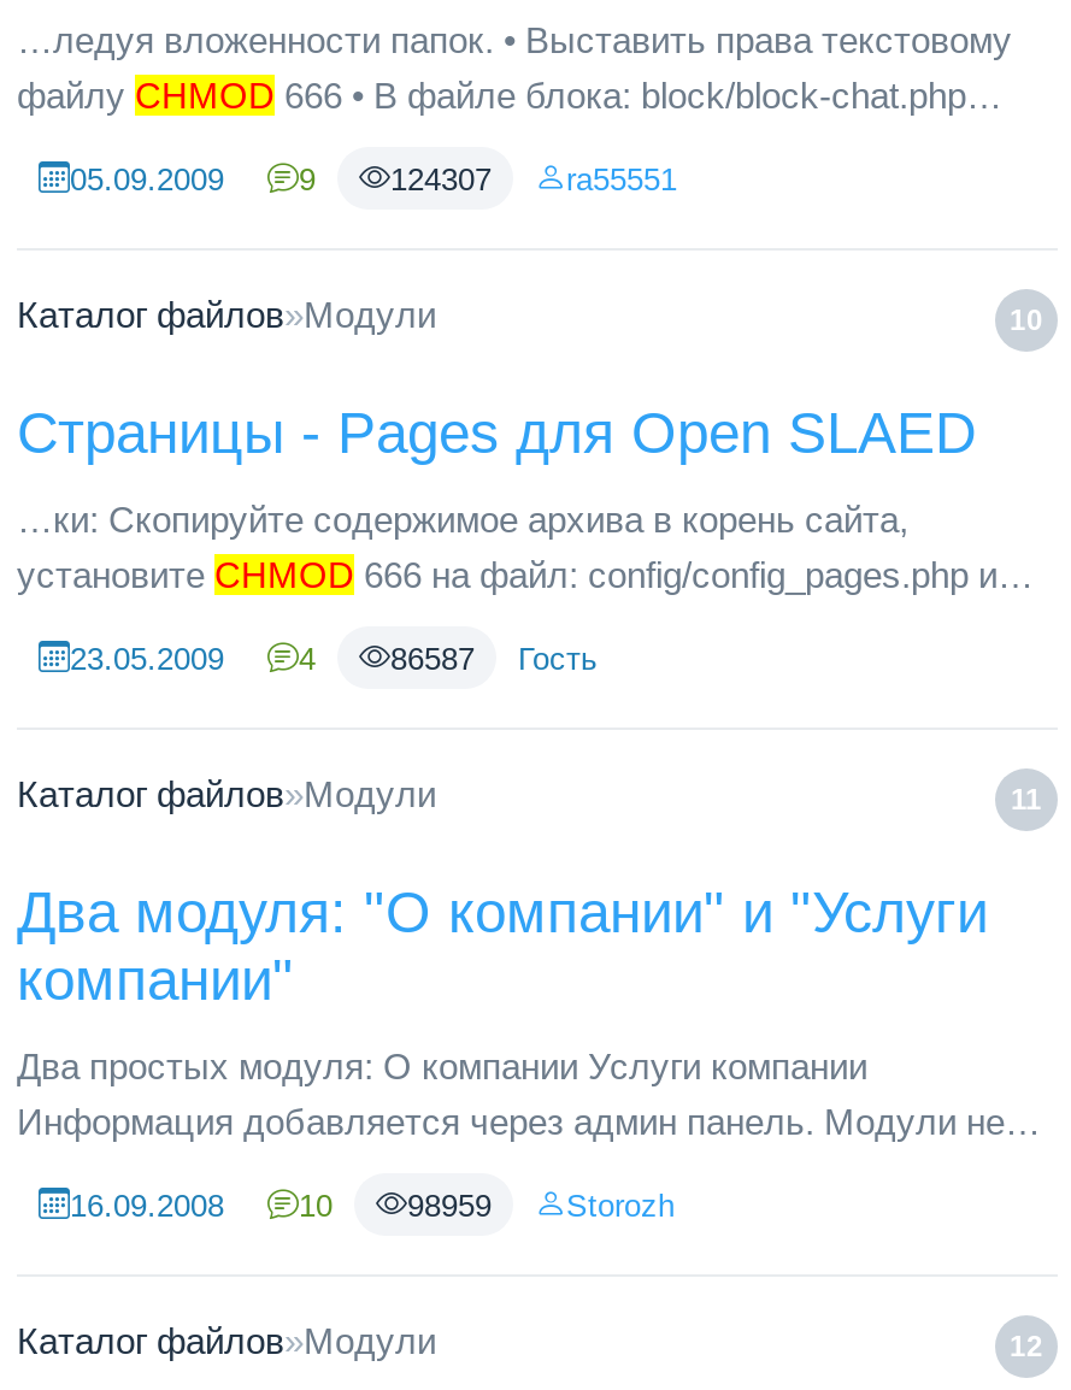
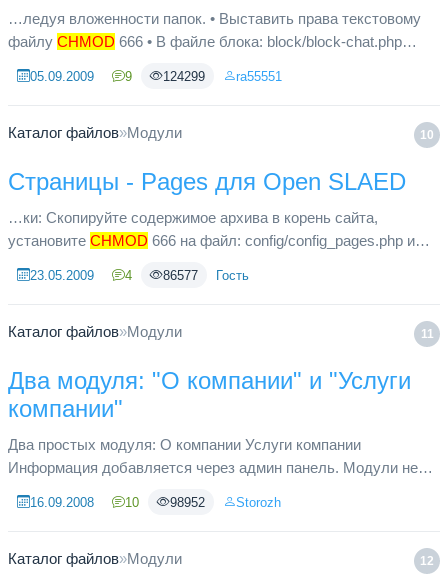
- 124307
+ 124299

- 86587 Гость
+ 86577 Гость

- 98959
+ 98952
